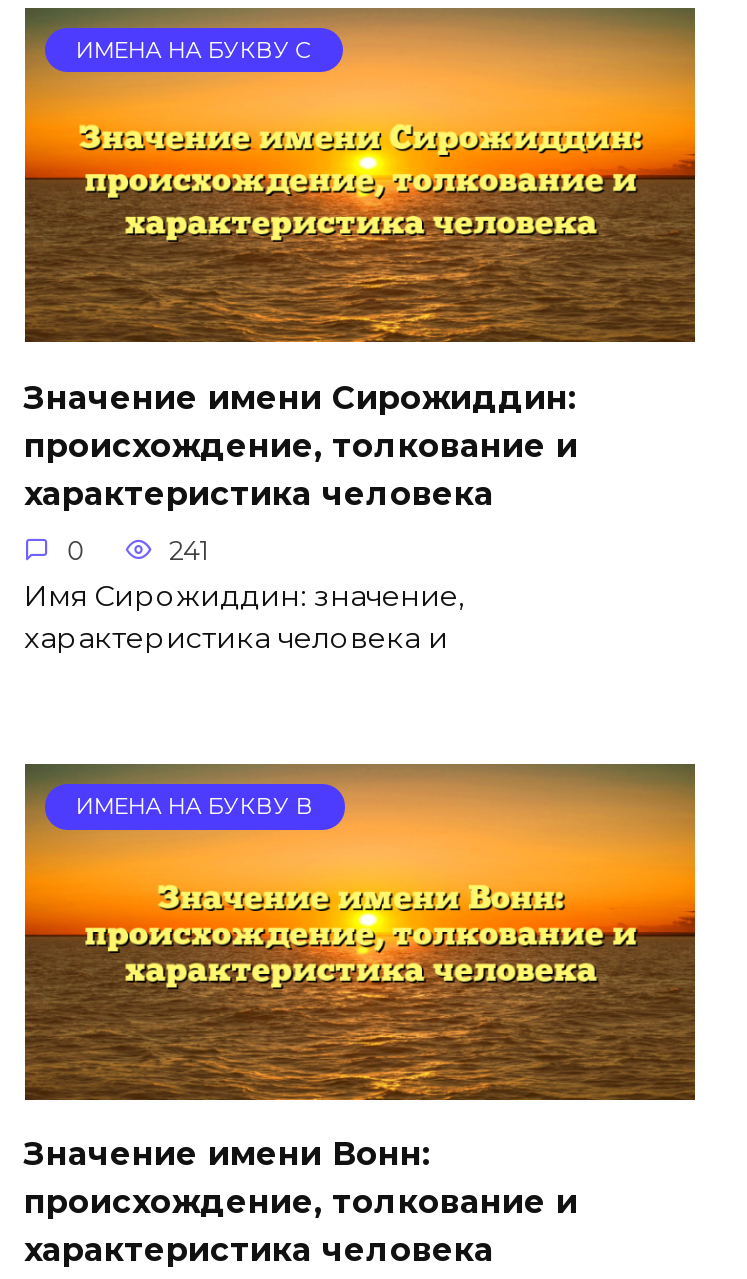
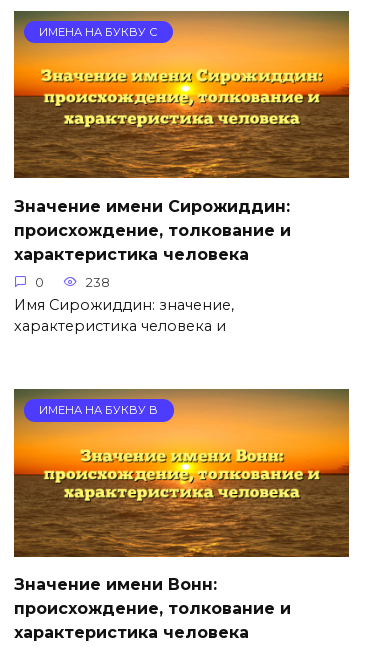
- 241
+ 238
